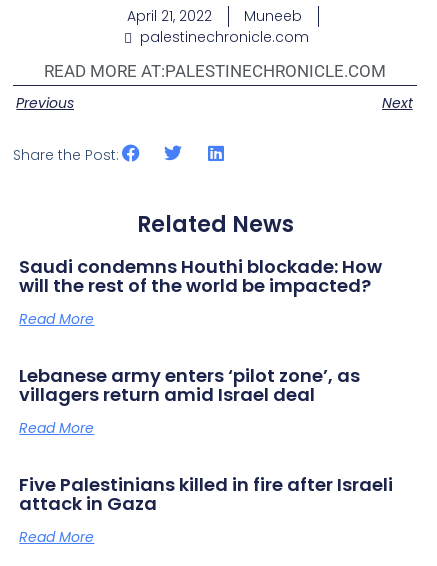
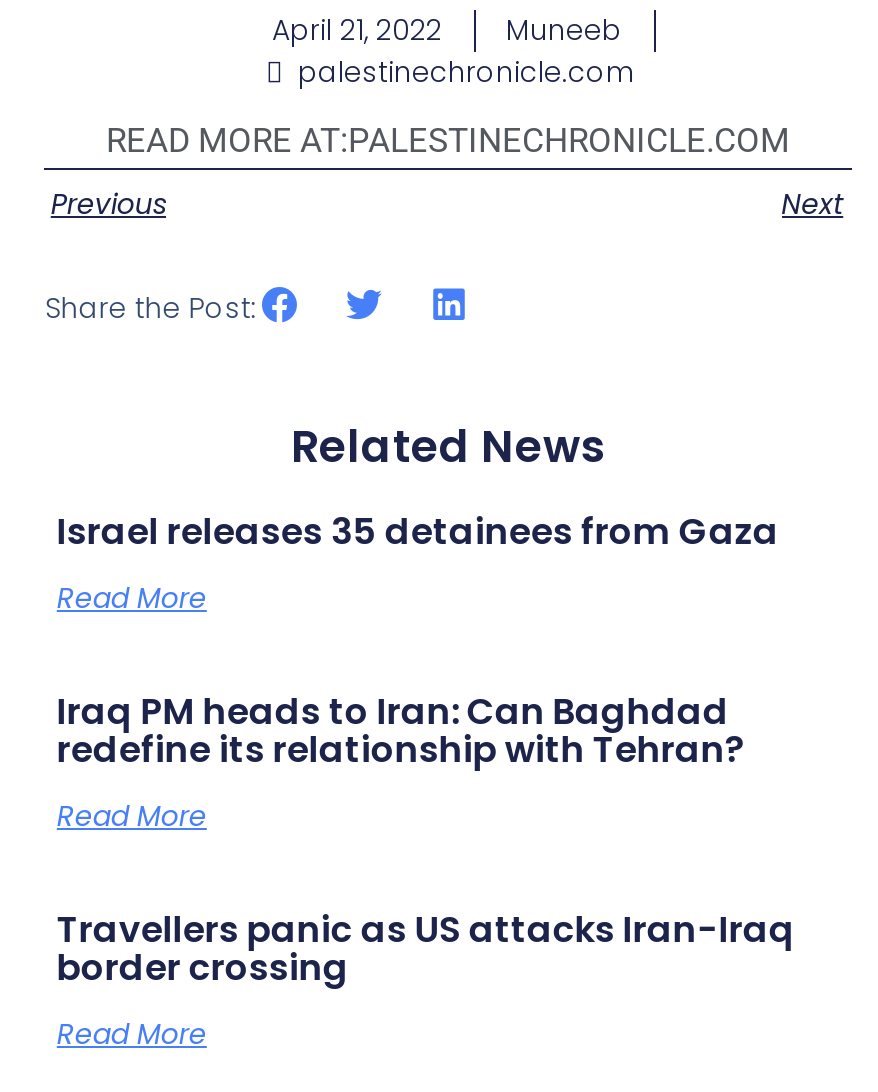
- Saudi condemns Houthi blockade: How
- will the rest of the world be impacted?
+ Israel releases 35 detainees from Gaza

- Lebanese army enters ‘pilot zone’, as
- villagers return amid Israel deal
+ Iraq PM heads to Iran: Can Baghdad
+ redefine its relationship with Tehran?

- Five Palestinians killed in fire after Israeli
- attack in Gaza
+ Travellers panic as US attacks Iran-Iraq
+ border crossing
